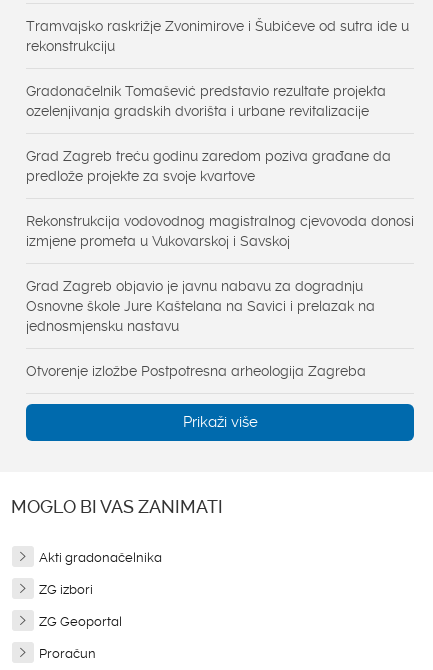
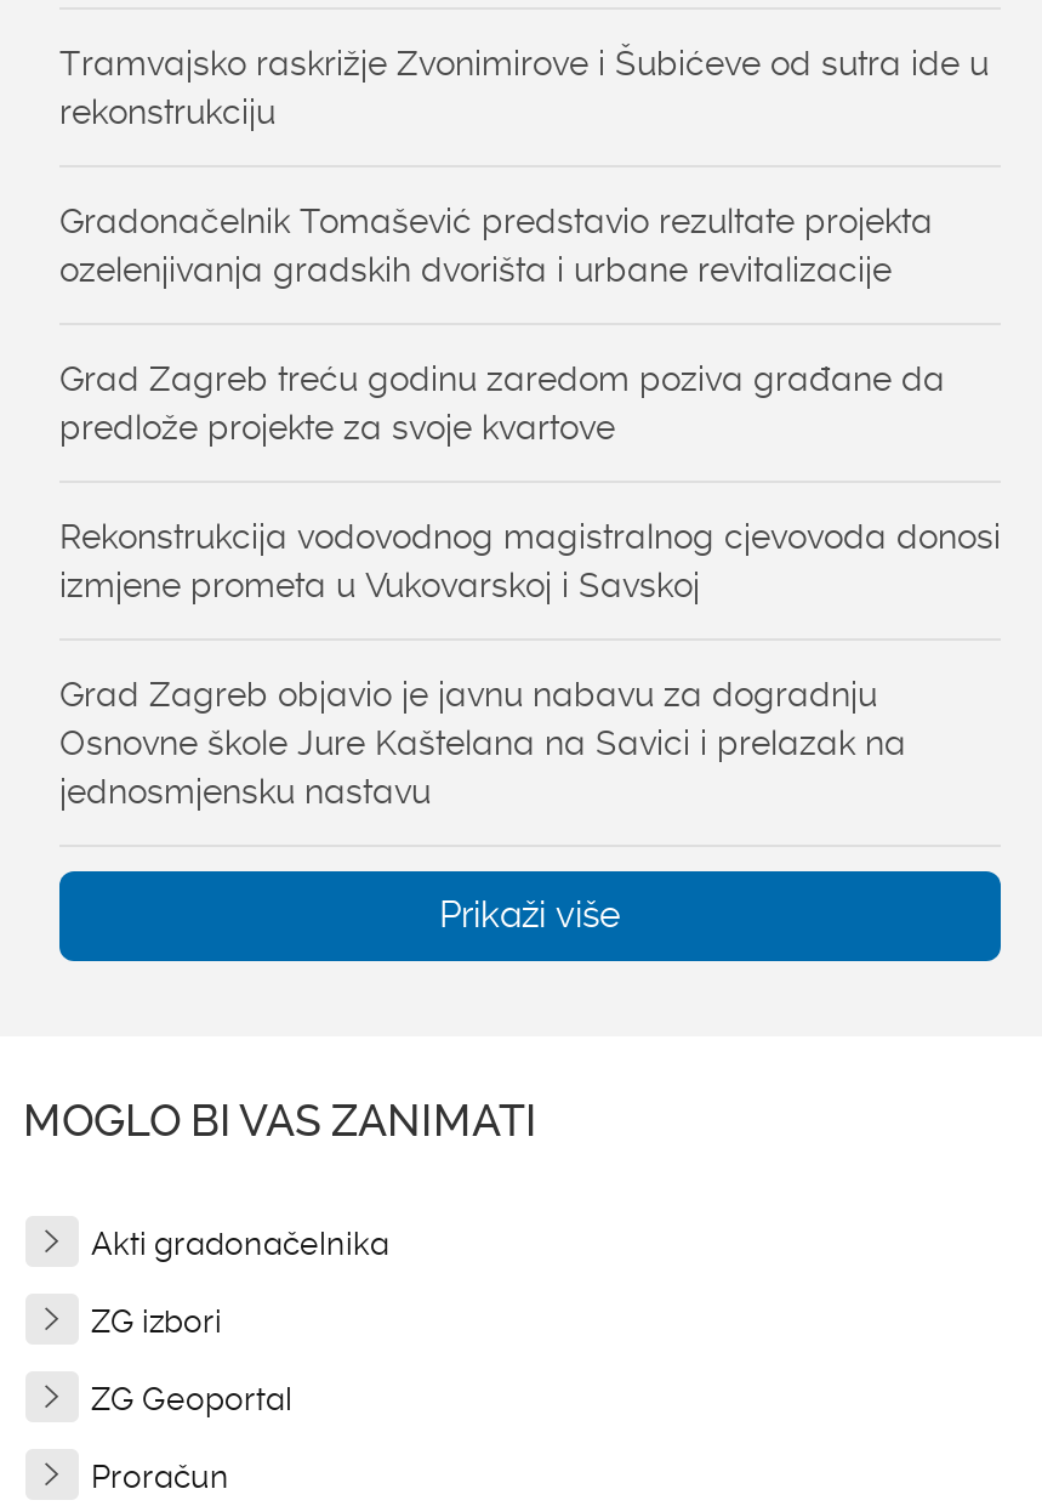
- Otvorenje izložbe Postpotresna arheologija Zagreba
